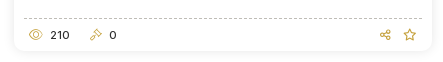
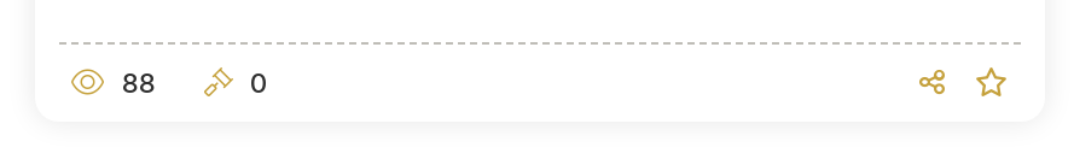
- 210
+ 88
